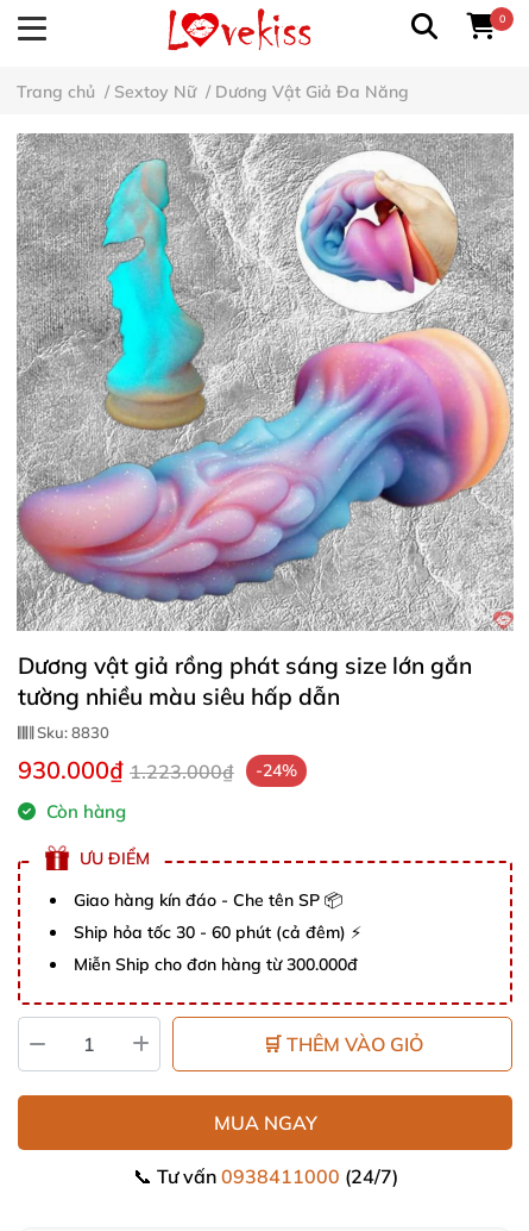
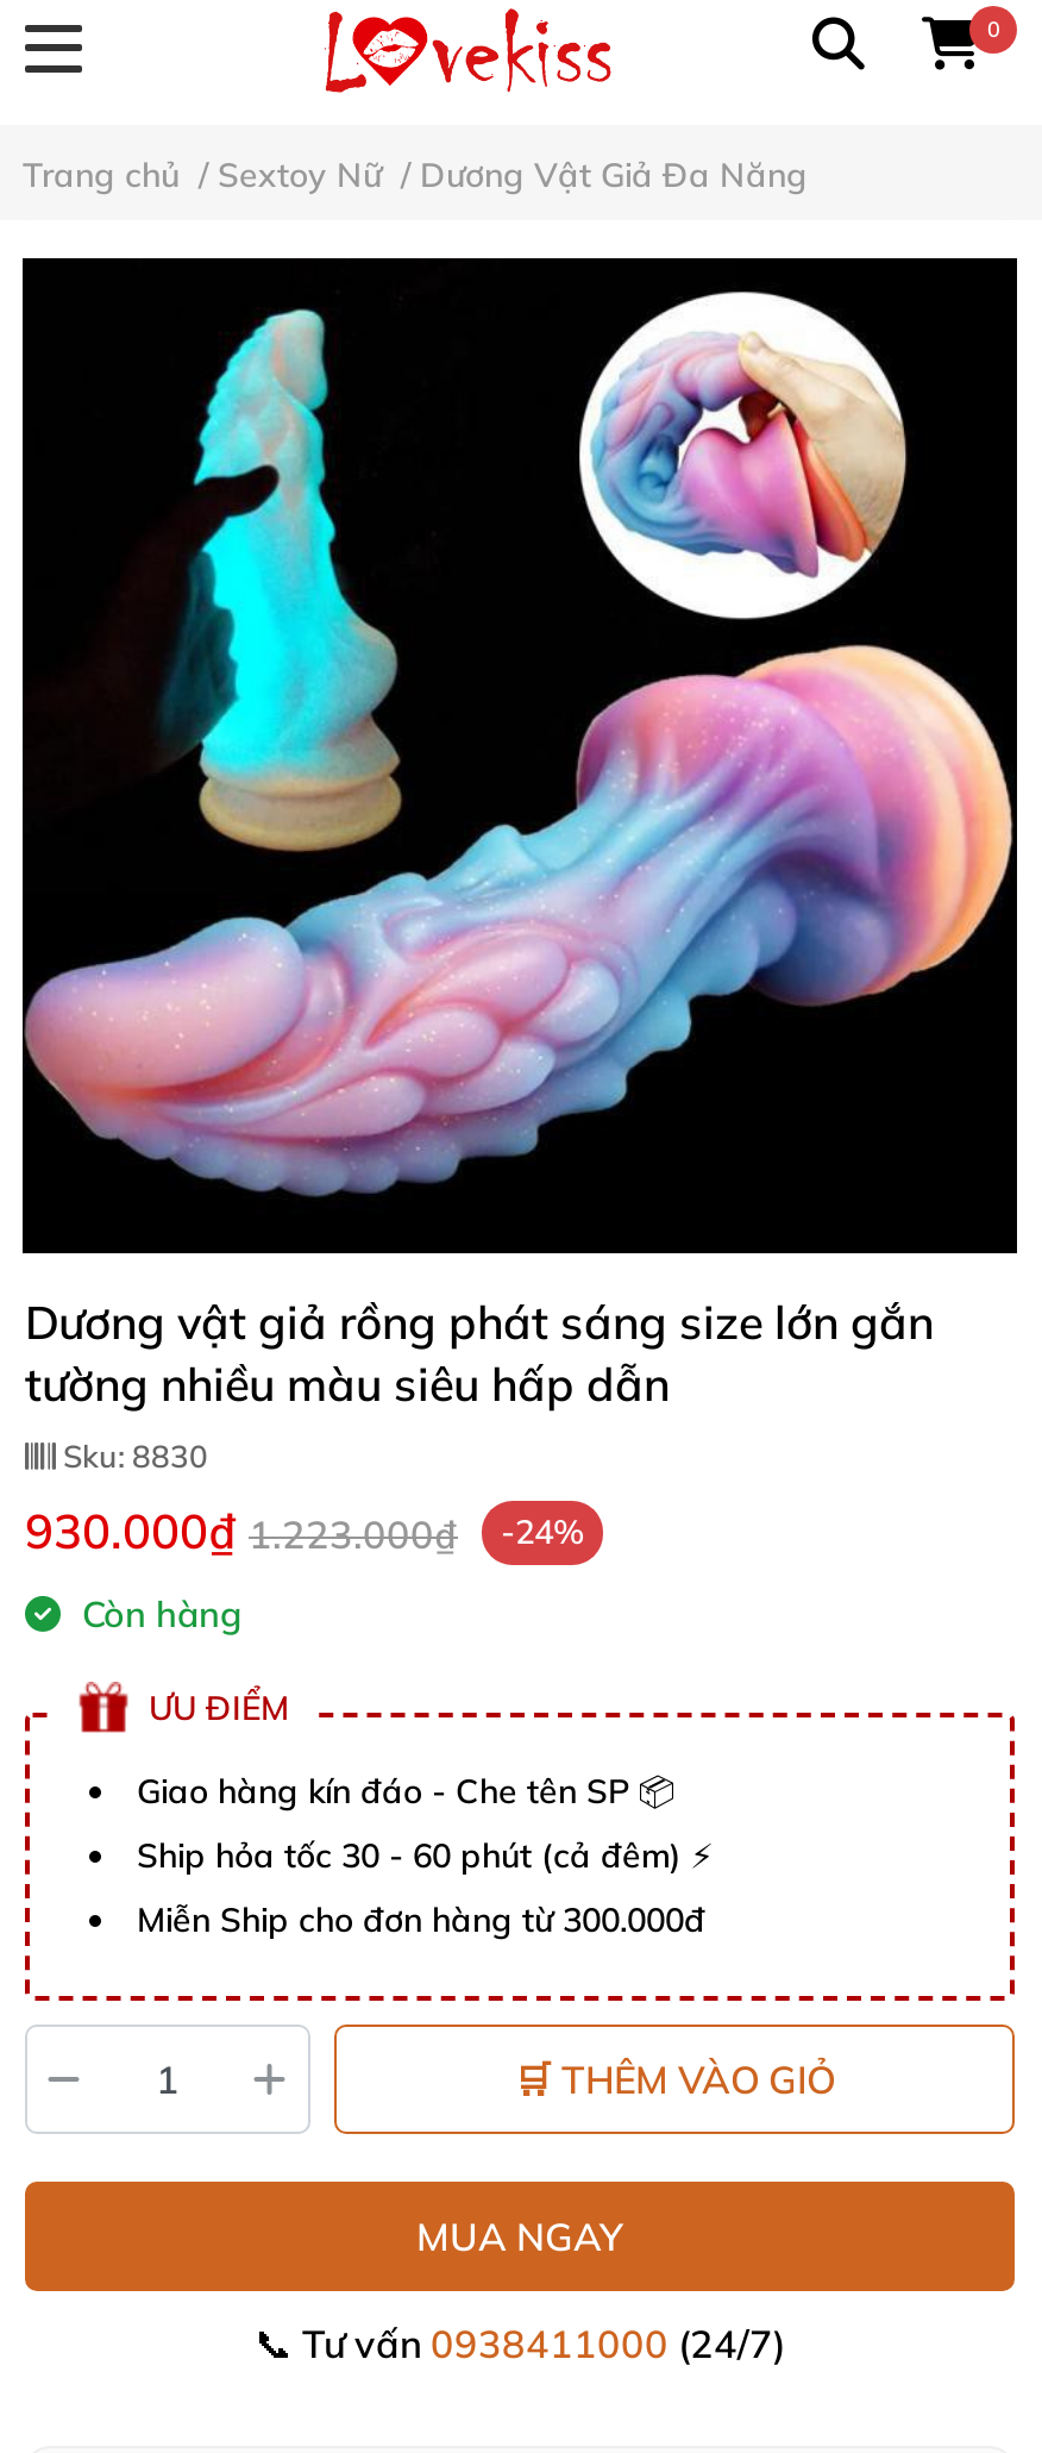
- [image]
+ [image]
